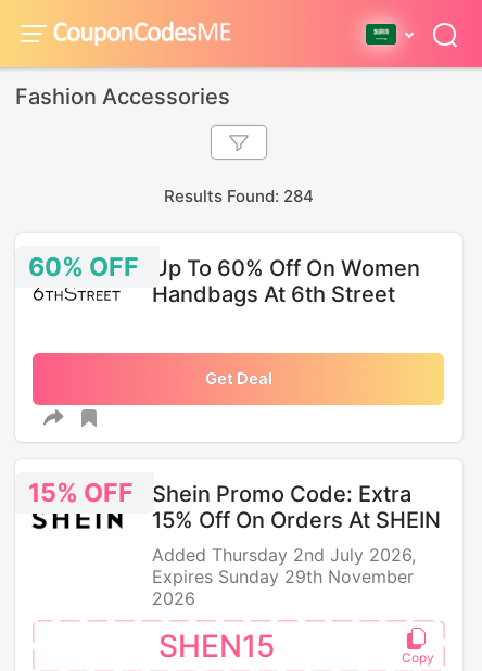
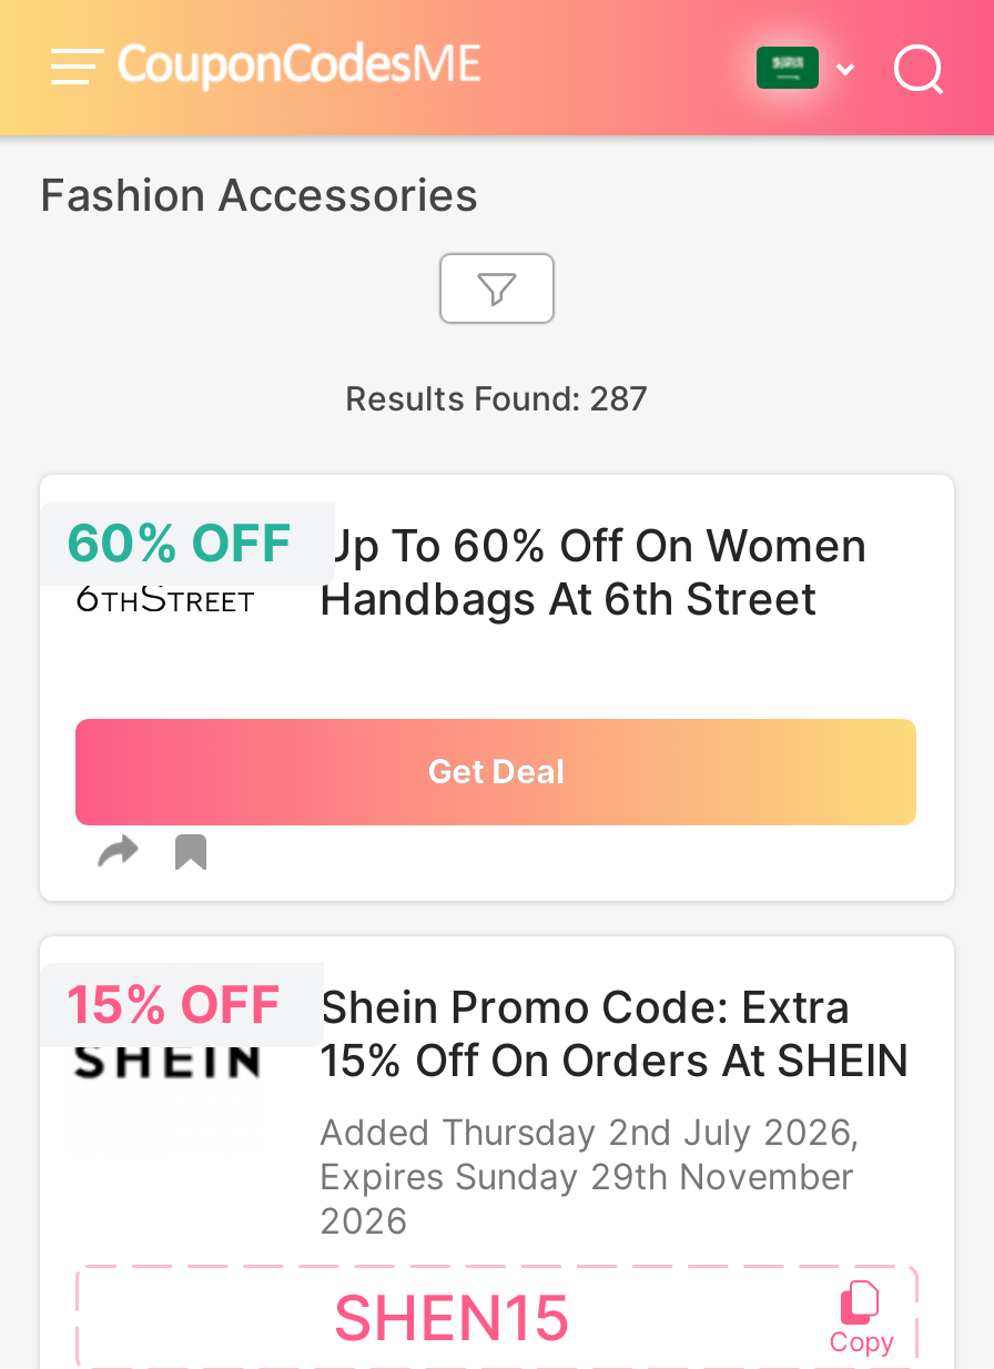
- Results Found: 284
+ Results Found: 287
